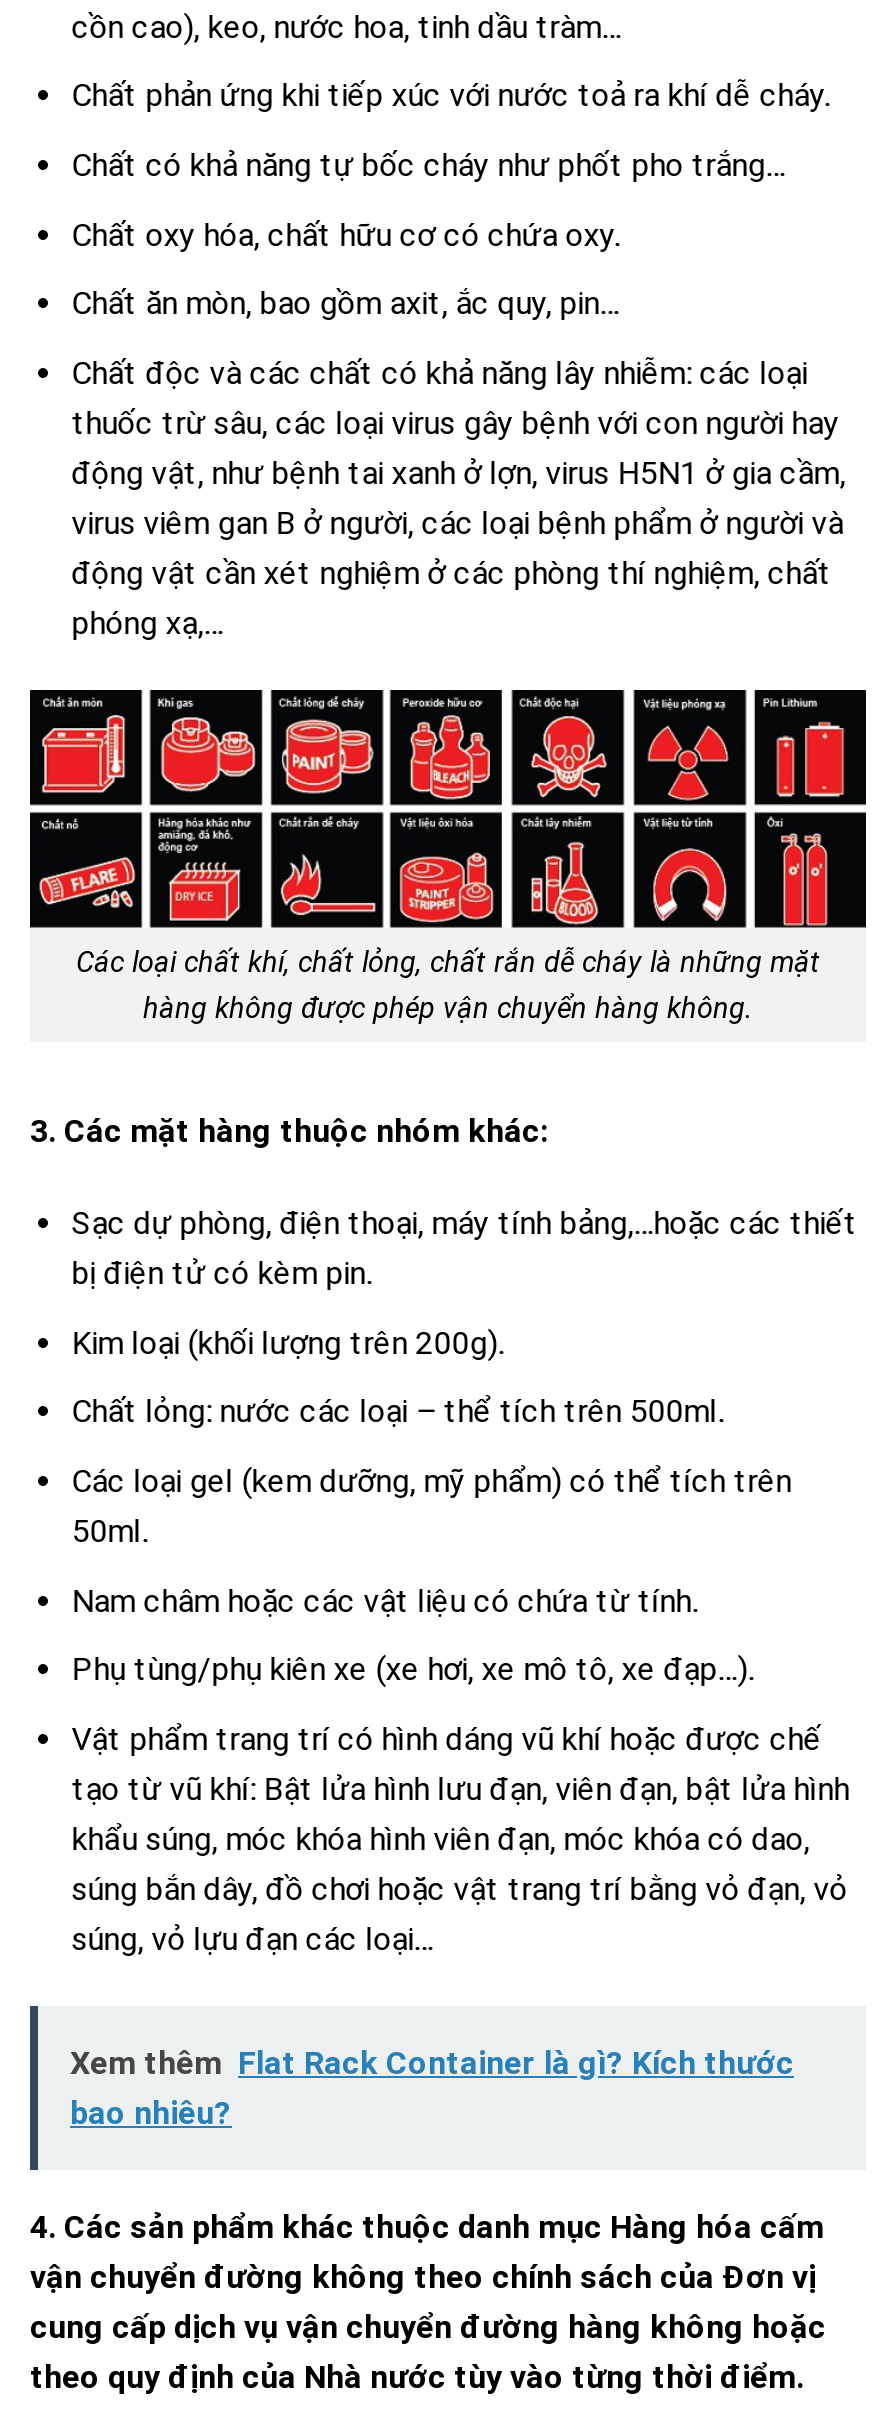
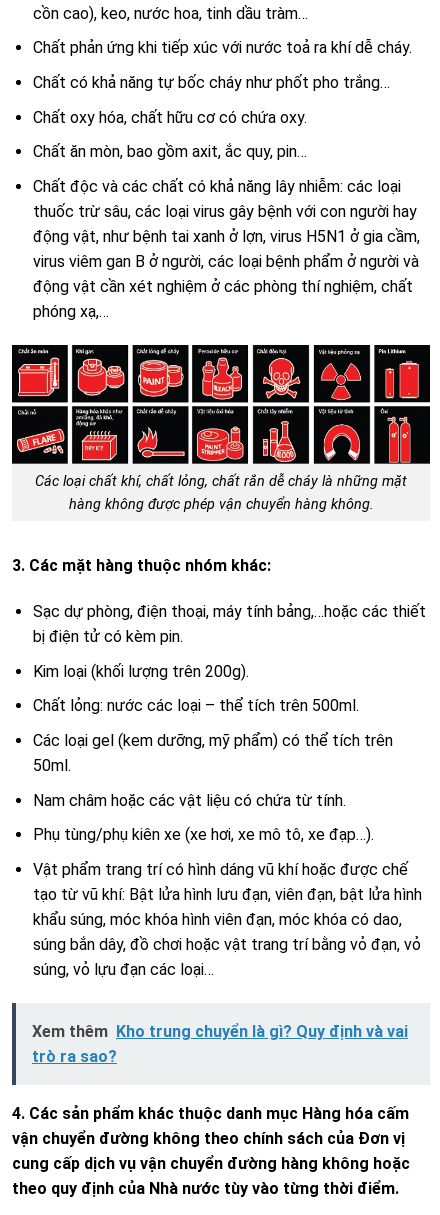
- Xem thêm Flat Rack Container là gì? Kích thước
- bao nhiêu?
+ Xem thêm Kho trung chuyển là gì? Quy định và vai
+ trò ra sao?
